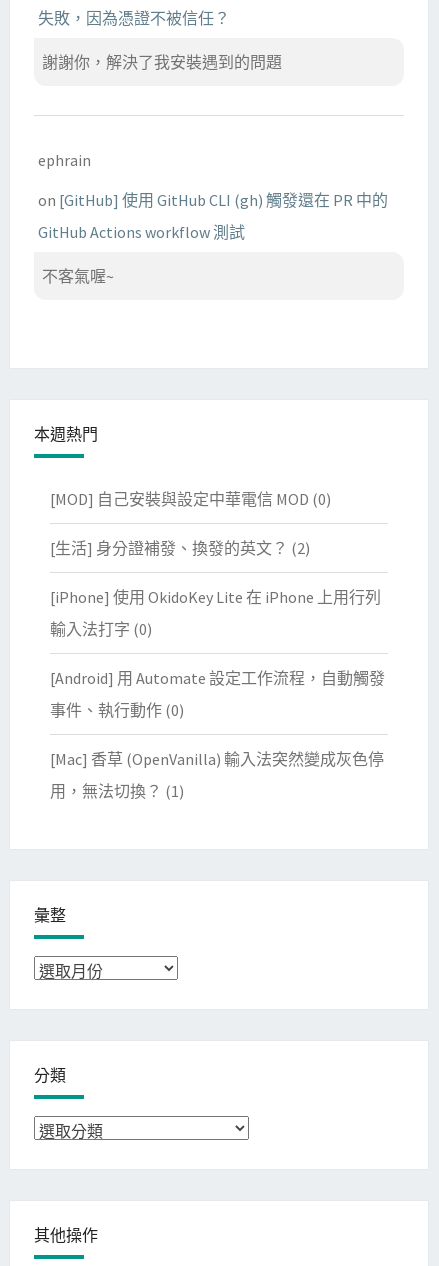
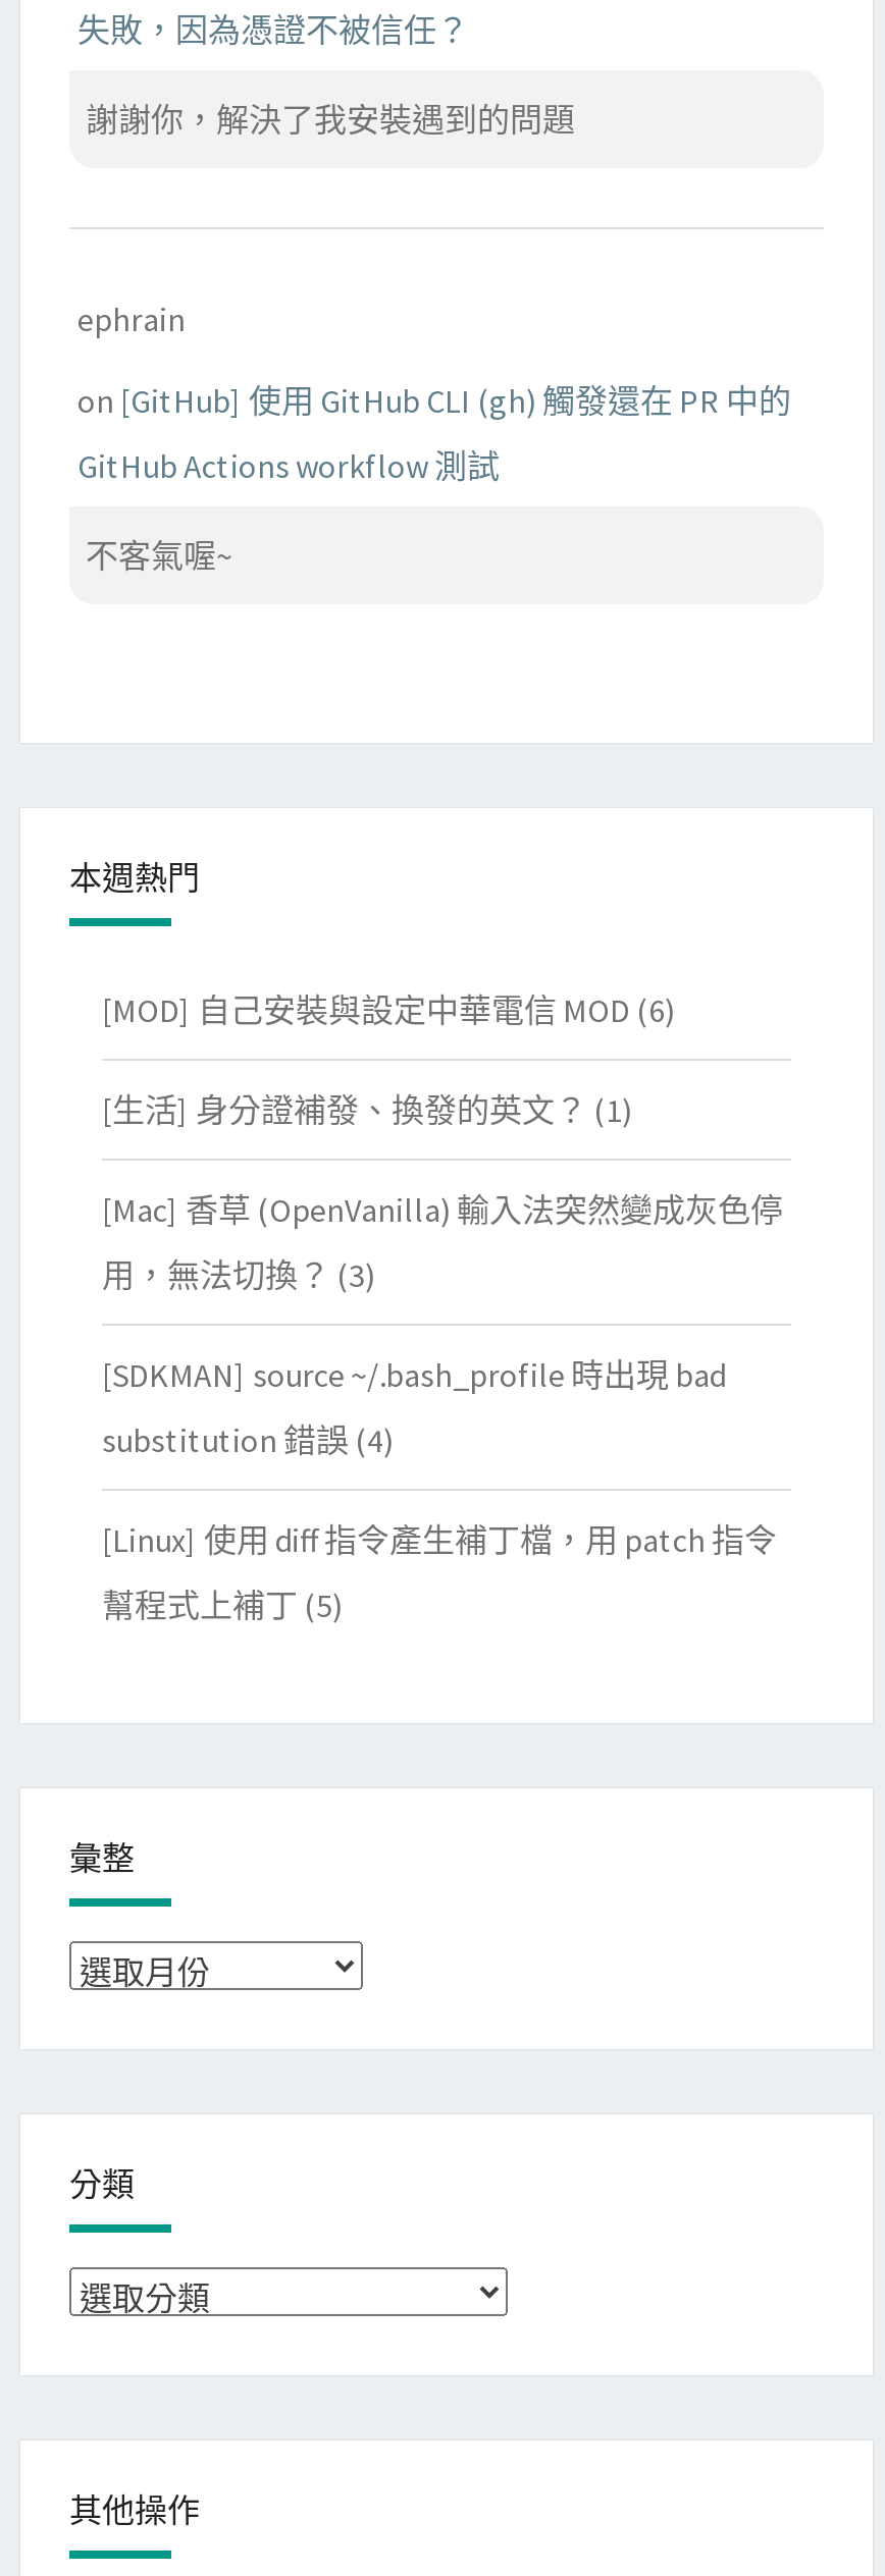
- [MOD] 自己安裝與設定中華電信 MOD (0)
- [生活] 身分證補發、換發的英文？ (2)
- [iPhone] 使用 OkidoKey Lite 在 iPhone 上用行列
- 輸入法打字 (0)
- [Android] 用 Automate 設定工作流程，自動觸發
- 事件、執行動作 (0)
+ [MOD] 自己安裝與設定中華電信 MOD (6)
+ [生活] 身分證補發、換發的英文？ (1)

moved up: [Mac] 香草 (OpenVanilla) 輸入法突然變成灰色停

- 用，無法切換？ (1)
+ 用，無法切換？ (3)
+ [SDKMAN] source ~/.bash_profile 時出現 bad
+ substitution 錯誤 (4)
+ [Linux] 使用 diff 指令產生補丁檔，用 patch 指令
+ 幫程式上補丁 (5)
